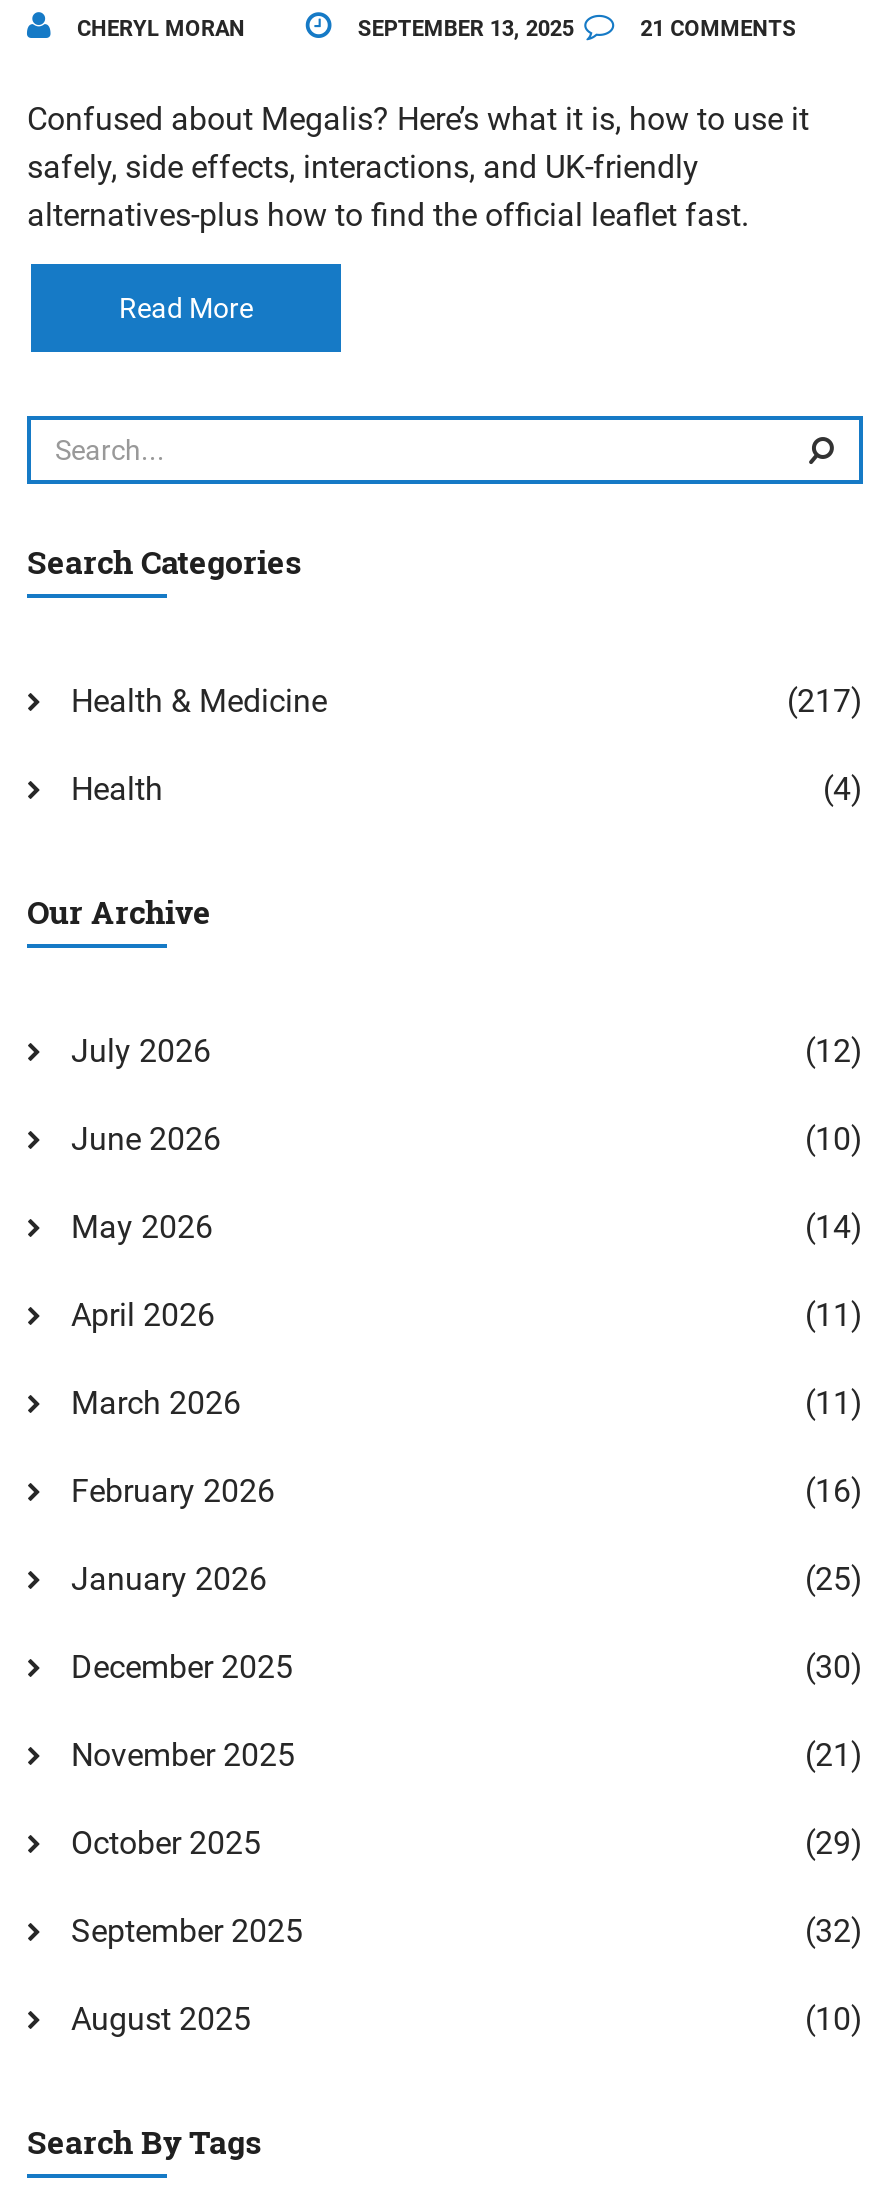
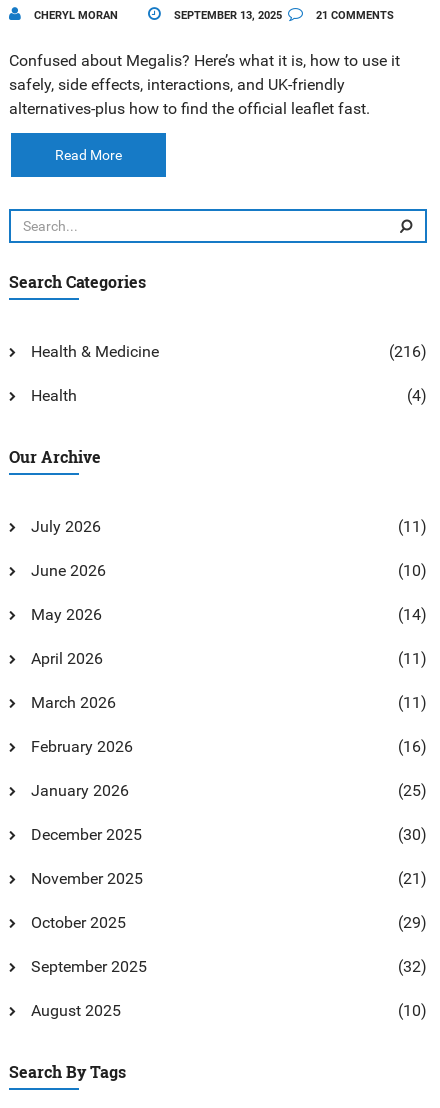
- (217)
+ (216)

- (12)
+ (11)
